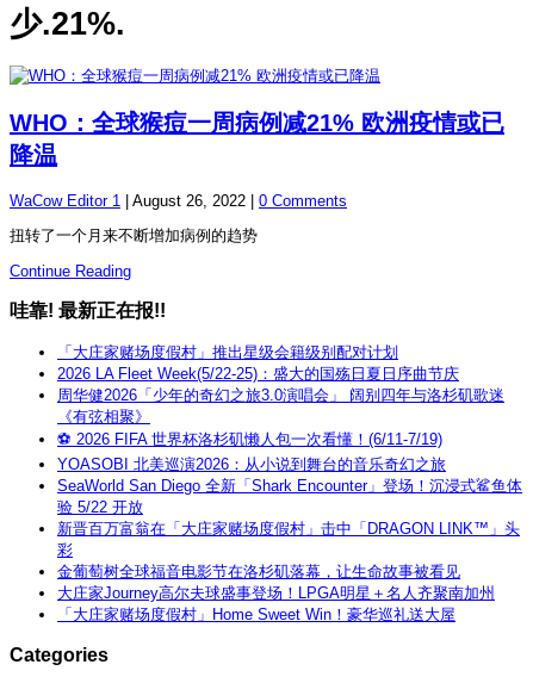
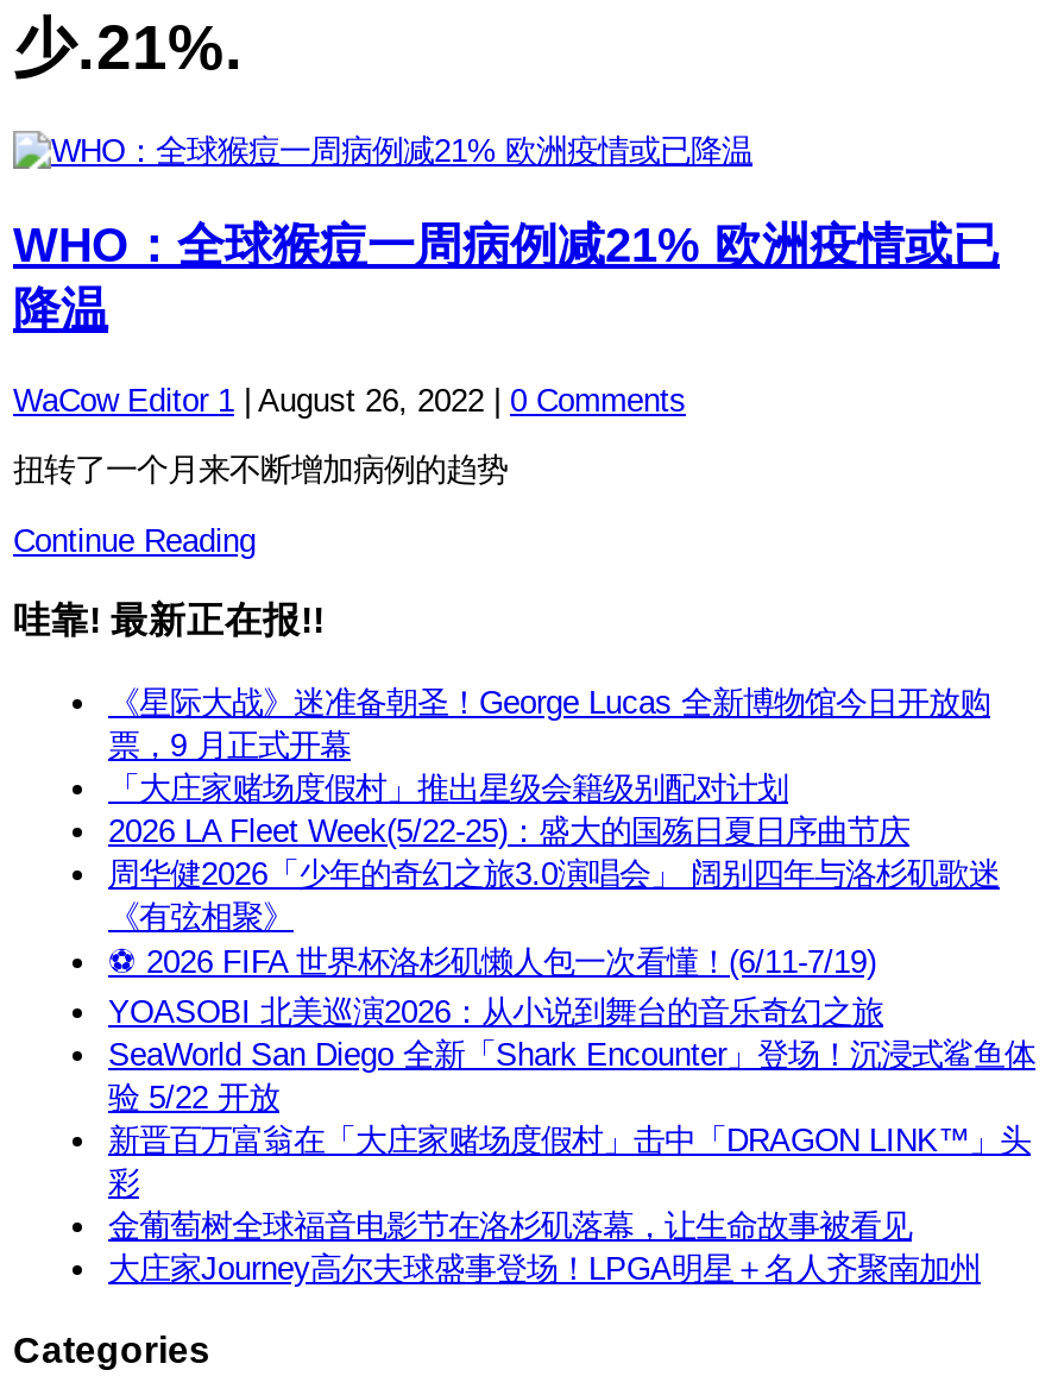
+ 《星际大战》迷准备朝圣！George Lucas 全新博物馆今日开放购
+ 票，9 月正式开幕

moved down: 「大庄家赌场度假村」推出星级会籍级别配对计划 | 2026 LA Fleet Week(5/22-25)：盛大的国殇日夏日序曲节庆 | 周华健2026「少年的奇幻之旅3.0演唱会」 阔别四年与洛杉矶歌迷 | ... | 金葡萄树全球福音电影节在洛杉矶落幕，让生命故事被看见 | 大庄家Journey高尔夫球盛事登场！LPGA明星＋名人齐聚南加州

- 「大庄家赌场度假村」Home Sweet Win！豪华巡礼送大屋
